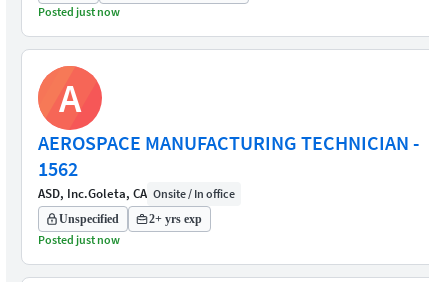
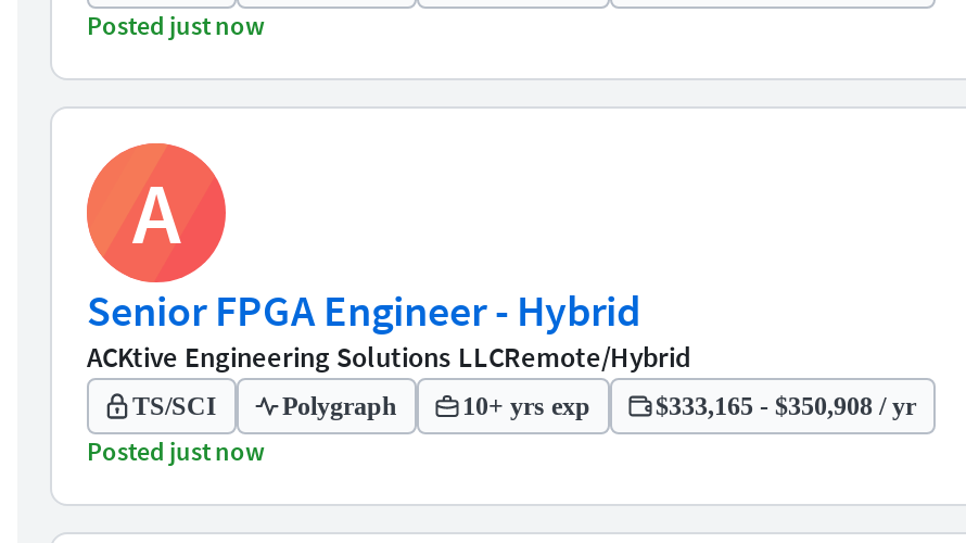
- AEROSPACE MANUFACTURING TECHNICIAN -
- 1562
- ASD, Inc.Goleta, CA Onsite / In office
- Unspecified
- 2+ yrs exp
+ Senior FPGA Engineer - Hybrid
+ ACKtive Engineering Solutions LLCRemote/Hybrid
+ TS/SCI
+ Polygraph
+ 10+ yrs exp
+ $333,165 - $350,908 / yr
